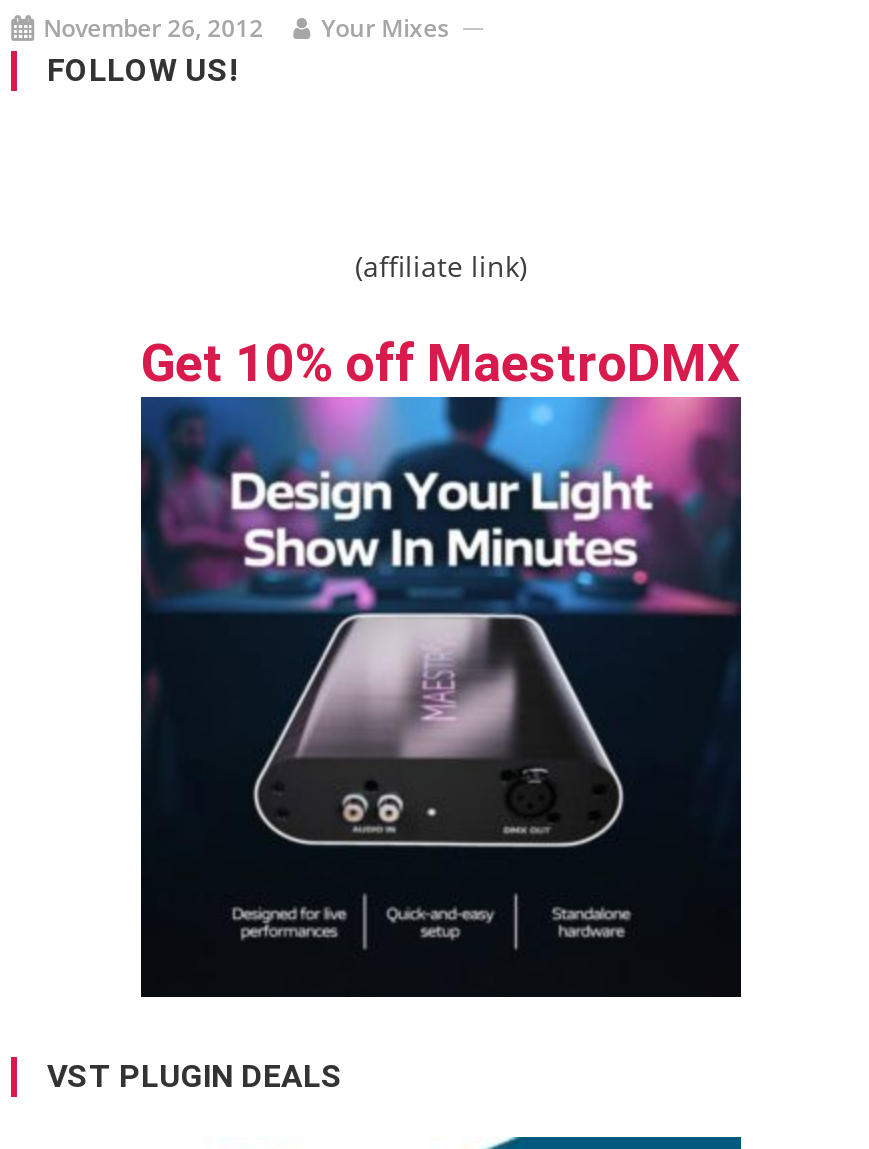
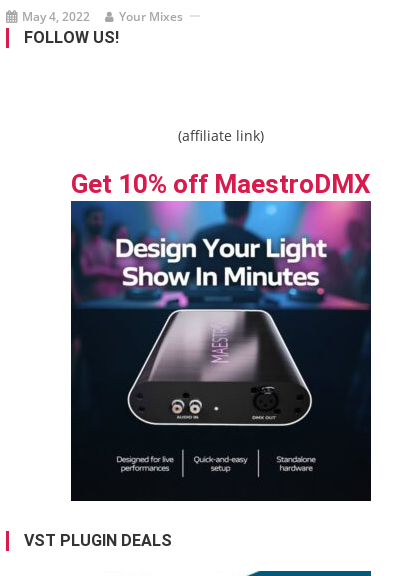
- November 26, 2012 Your Mixes
+ May 4, 2022 Your Mixes
